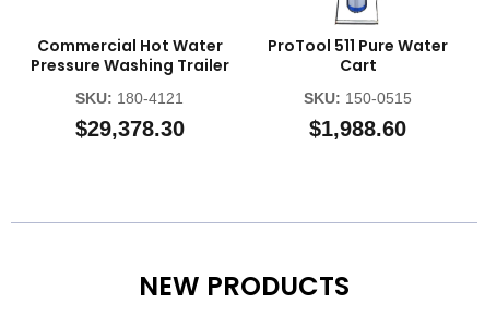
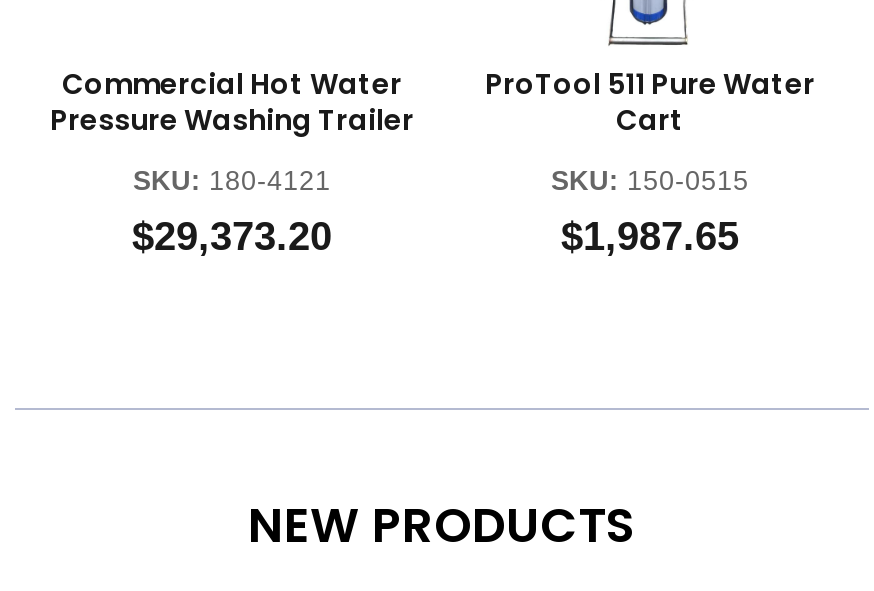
- $29,378.30
+ $29,373.20

- $1,988.60
+ $1,987.65
